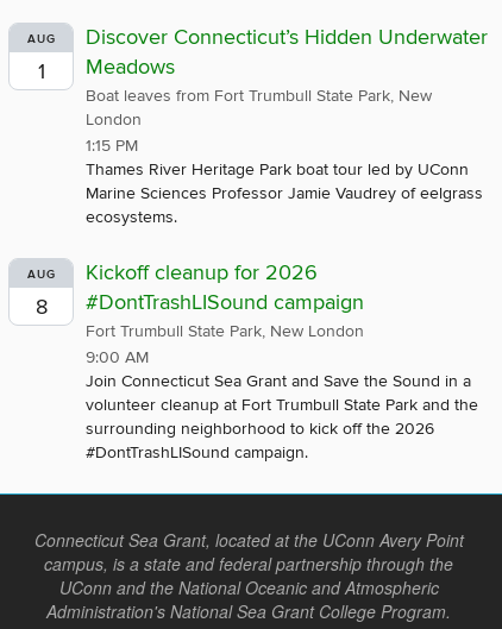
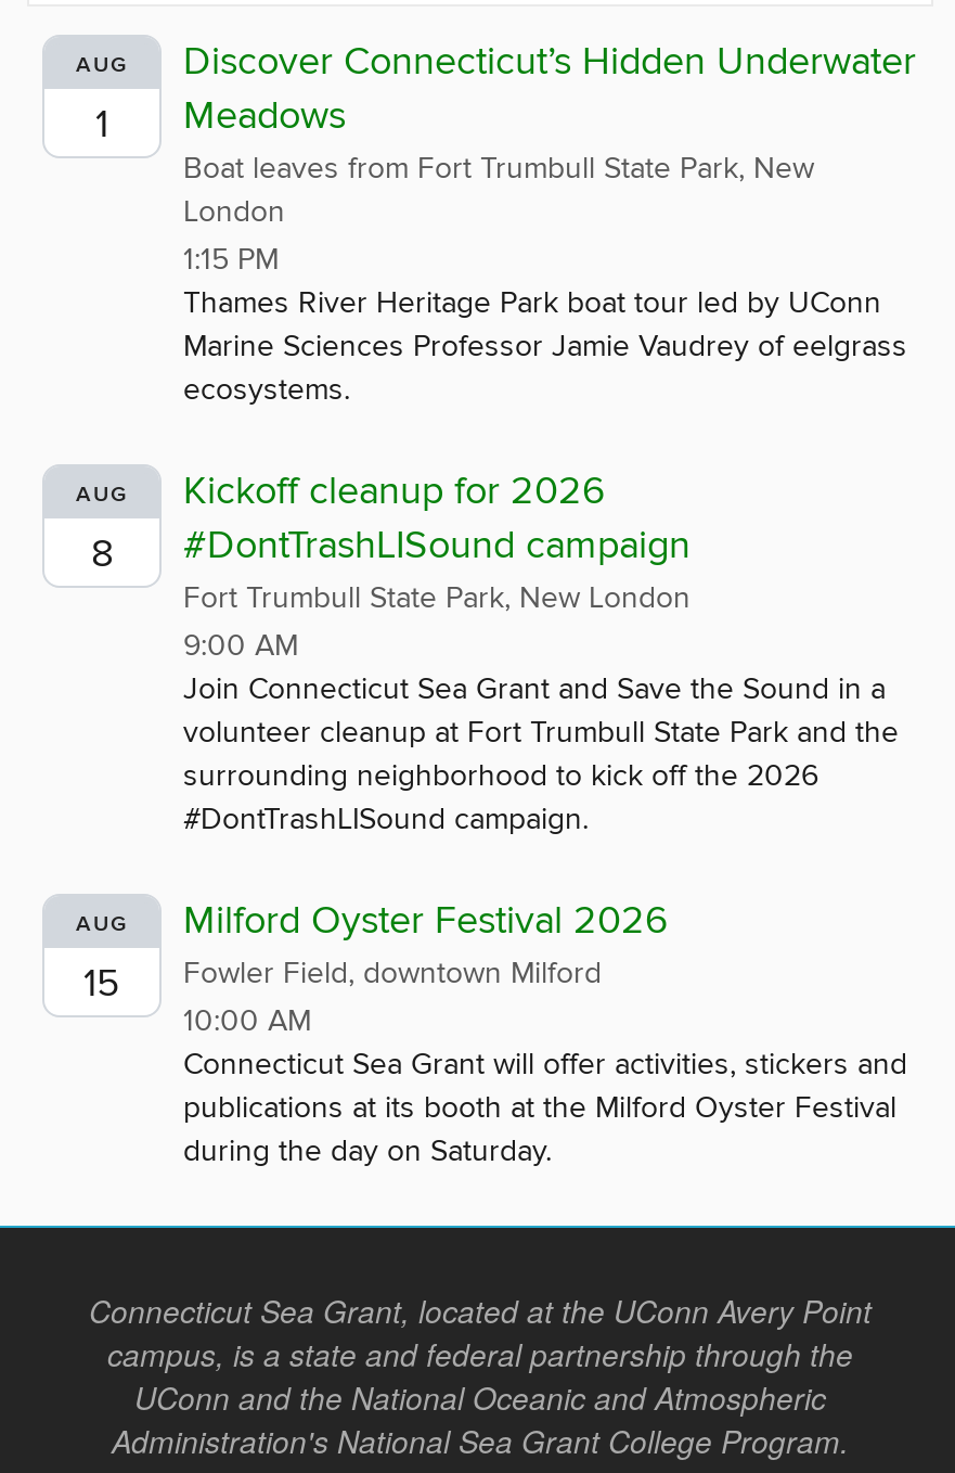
+ AUG
+ 15

+ Milford Oyster Festival 2026
+ Fowler Field, downtown Milford
+ 10:00 AM
+ Connecticut Sea Grant will offer activities, stickers and
+ publications at its booth at the Milford Oyster Festival
+ during the day on Saturday.
